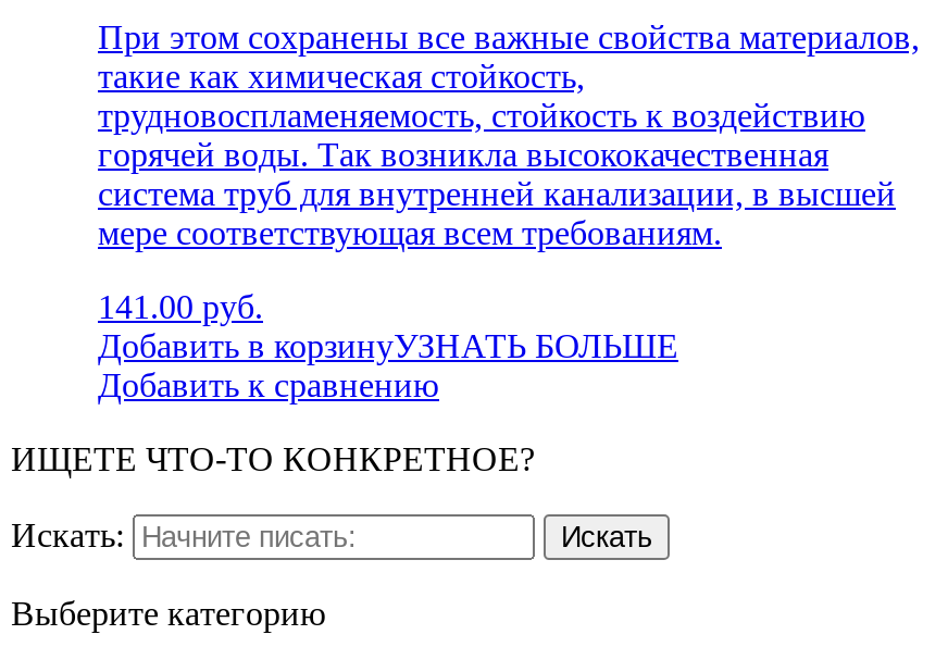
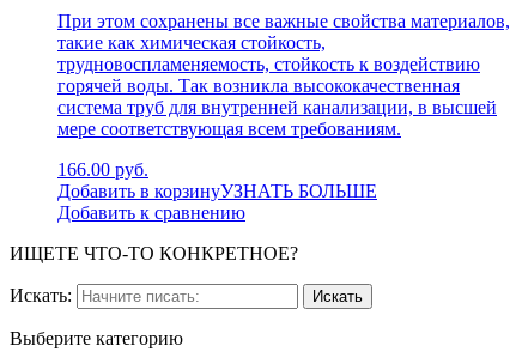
- 141.00 руб.
+ 166.00 руб.
